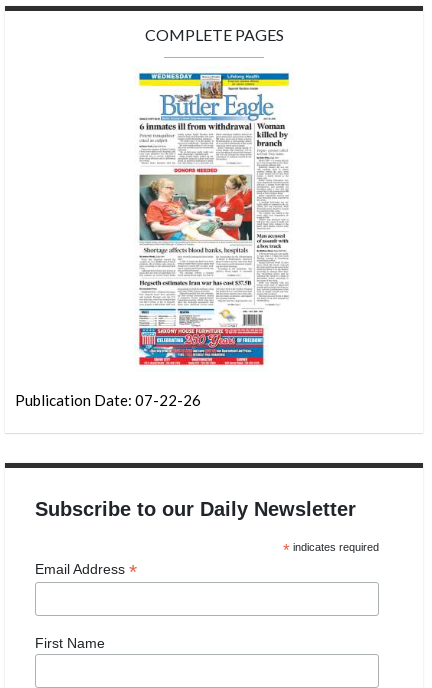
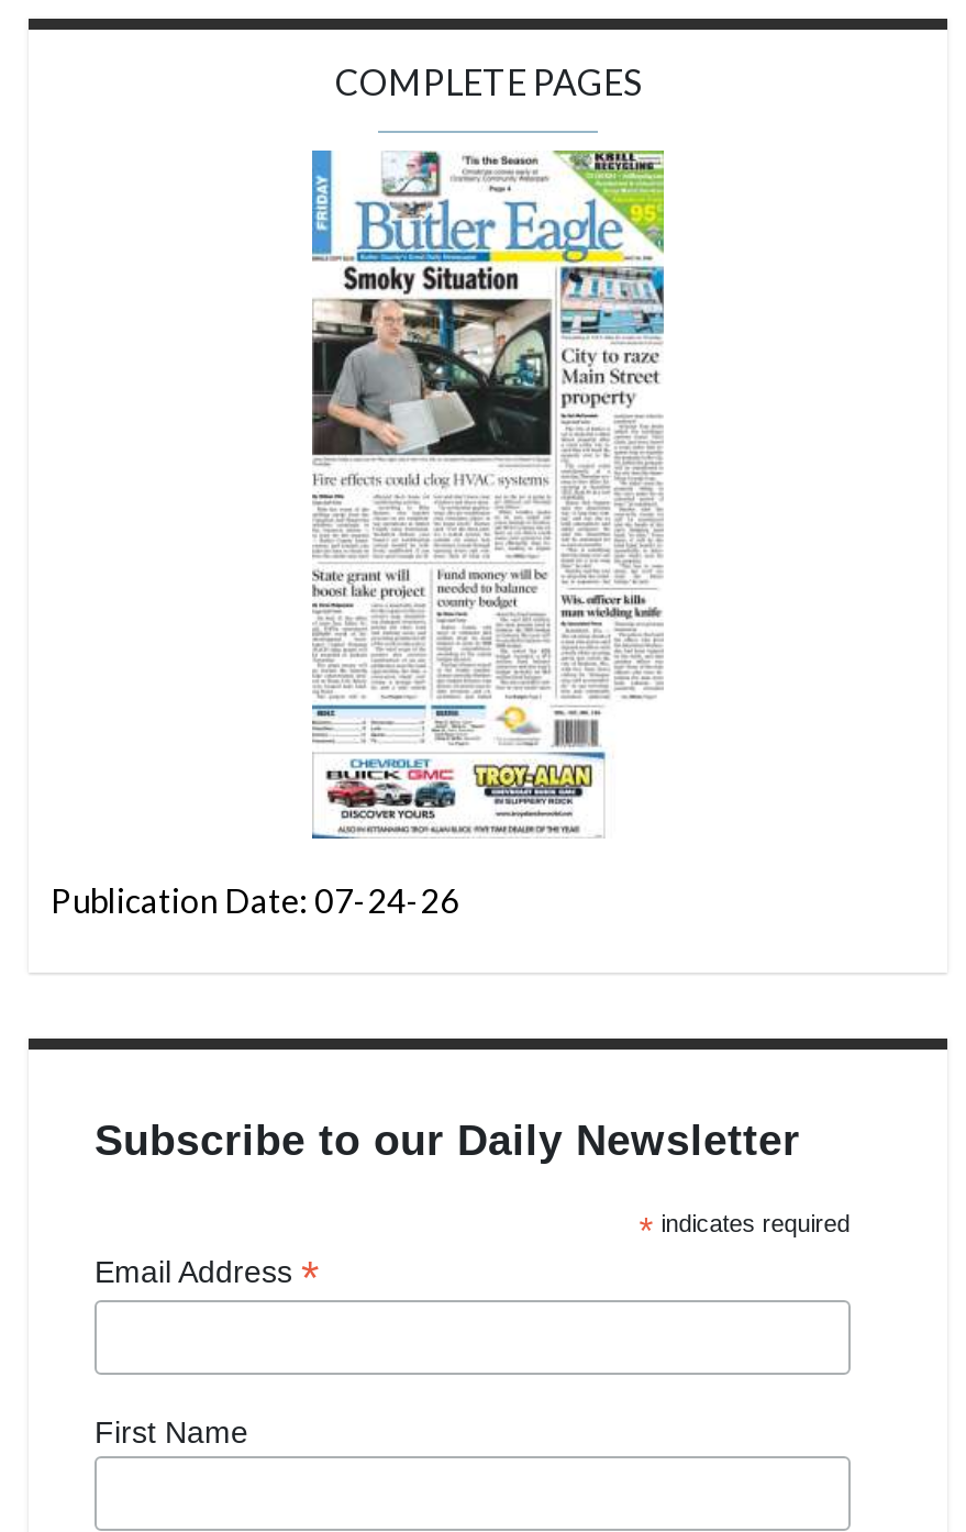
- [image]
- Publication Date: 07-22-26
+ [image]
+ Publication Date: 07-24-26
